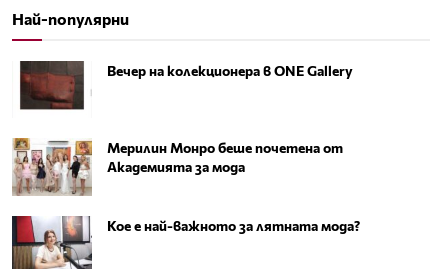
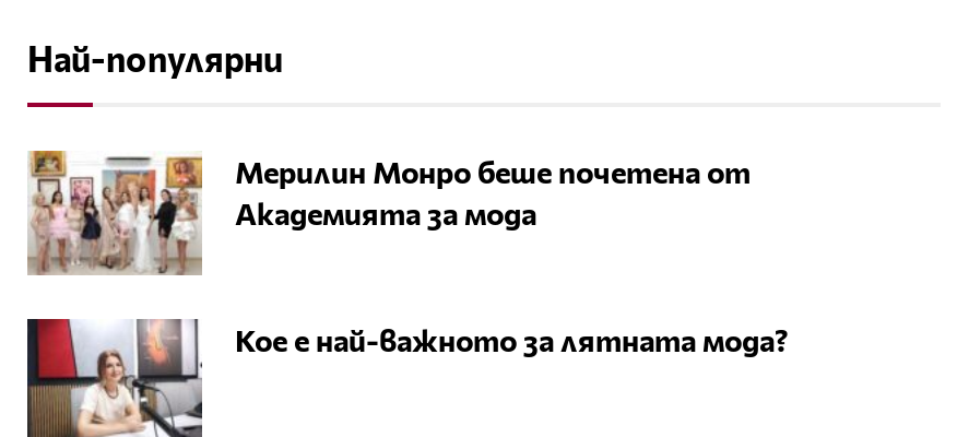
- [image]
- Вечер на колекционера в ONE Gallery
